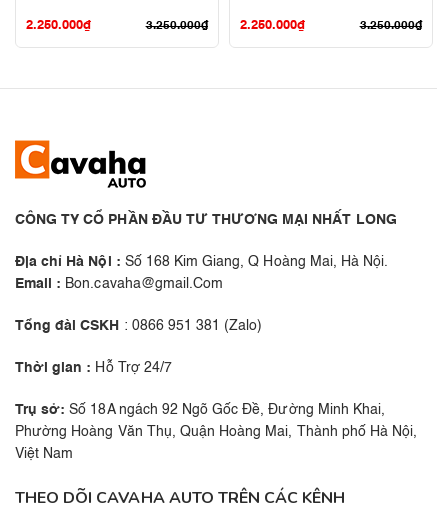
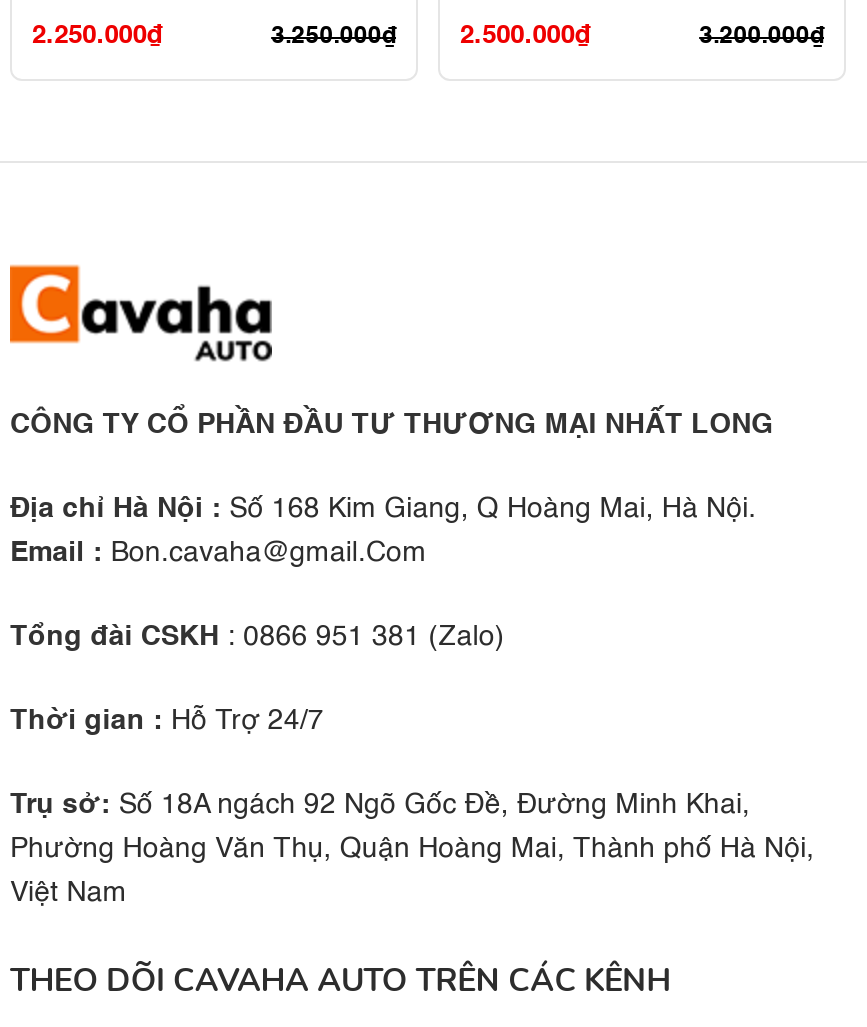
- 2.250.000₫
+ 2.500.000₫

- 3.250.000₫
+ 3.200.000₫
